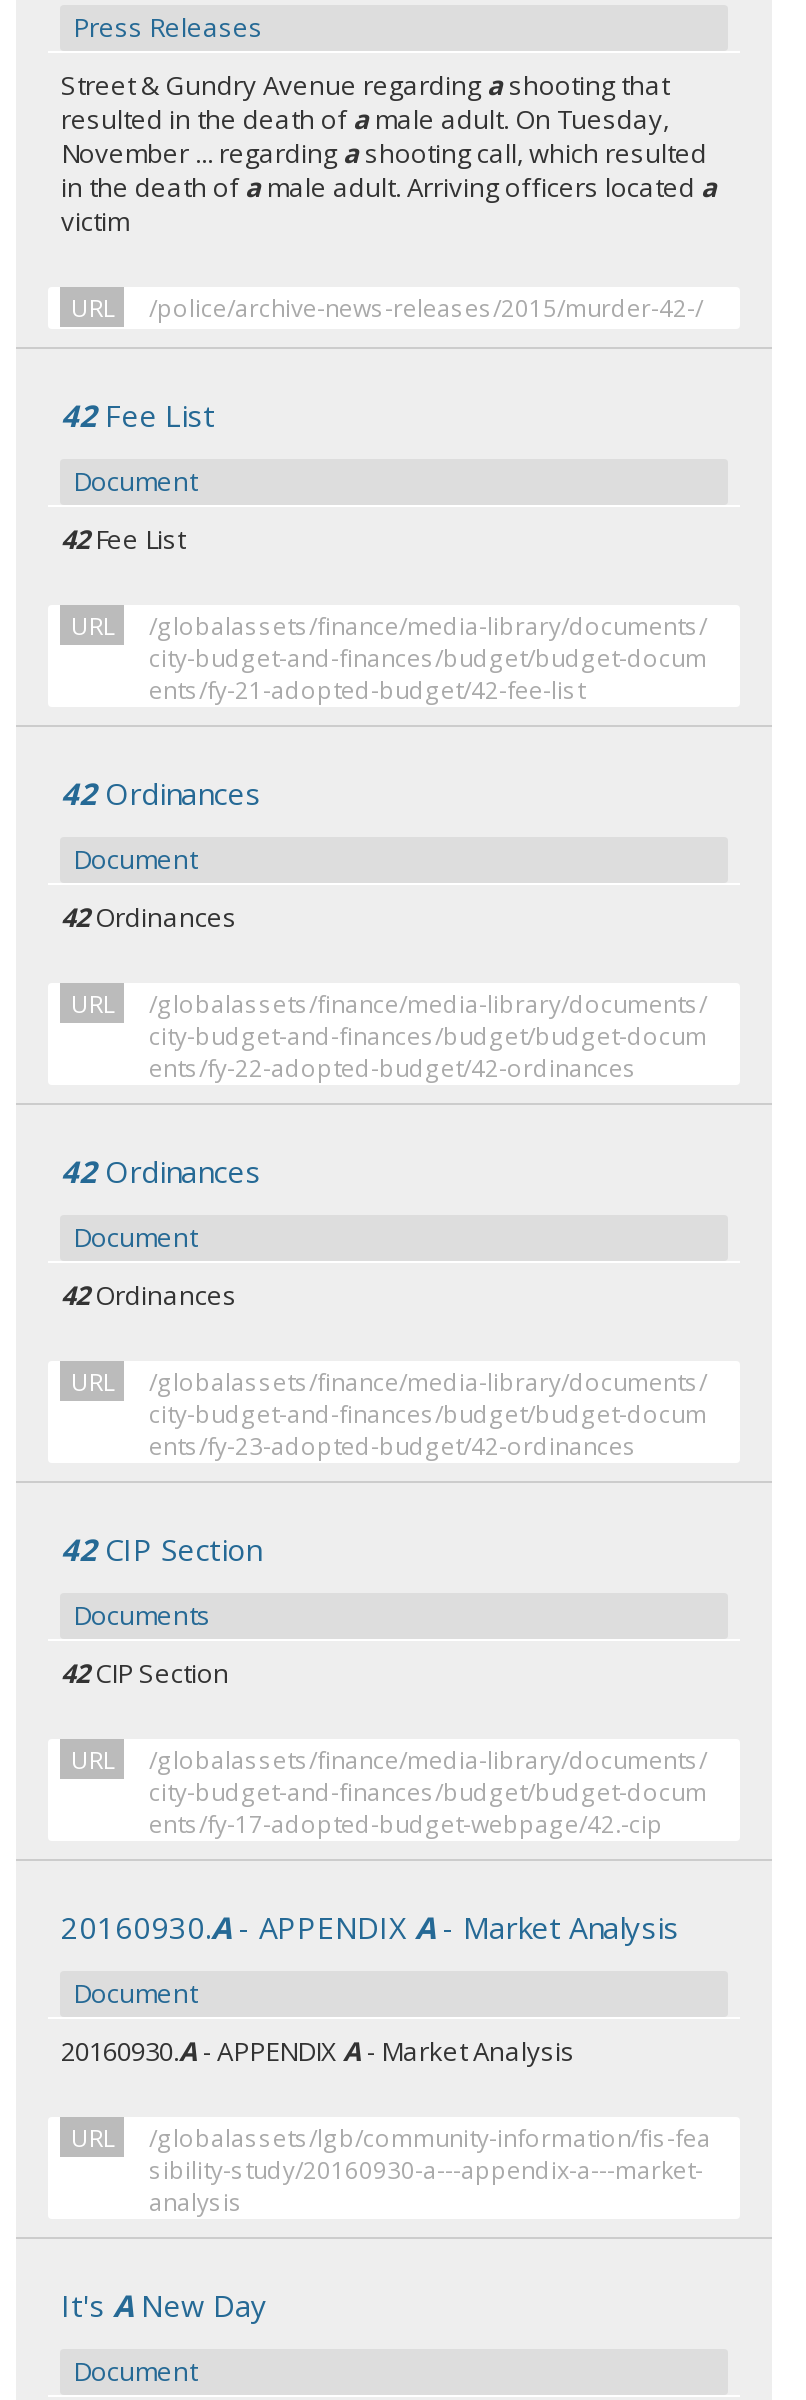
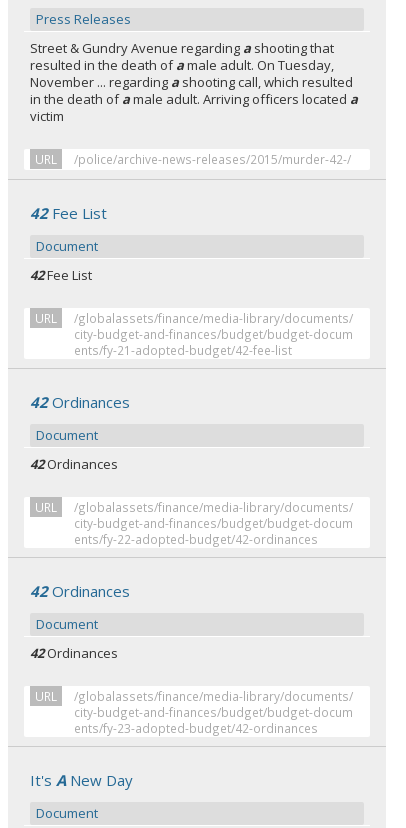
- 42 CIP Section
- Documents
- 42CIP Section
- URL
- /globalassets/finance/media-library/documents/
- city-budget-and-finances/budget/budget-docum
- ents/fy-17-adopted-budget-webpage/42.-cip
- 20160930.A - APPENDIX A - Market Analysis
- Document
- 20160930.A - APPENDIX A - Market Analysis
- URL
- /globalassets/lgb/community-information/fis-fea
- sibility-study/20160930-a---appendix-a---market-
- analysis
